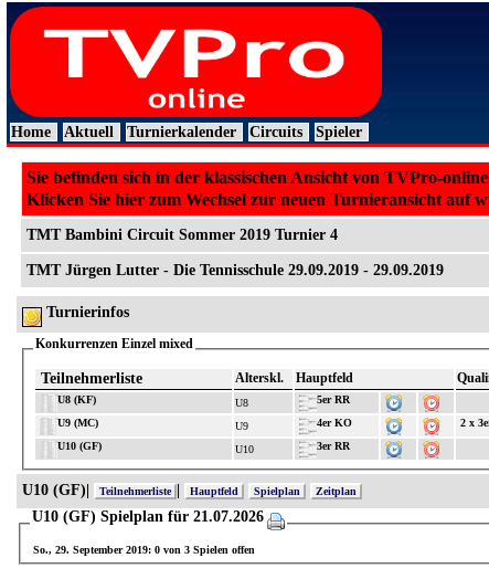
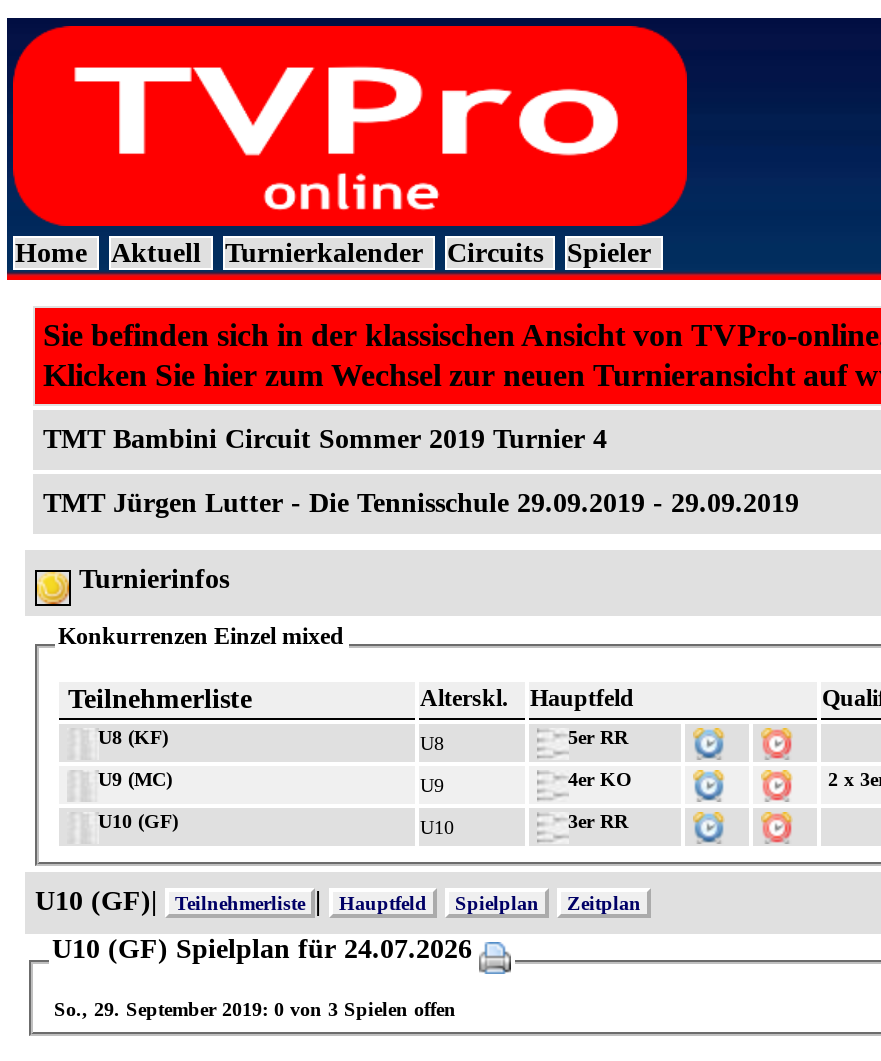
- U10 (GF) Spielplan für 21.07.2026
+ U10 (GF) Spielplan für 24.07.2026
